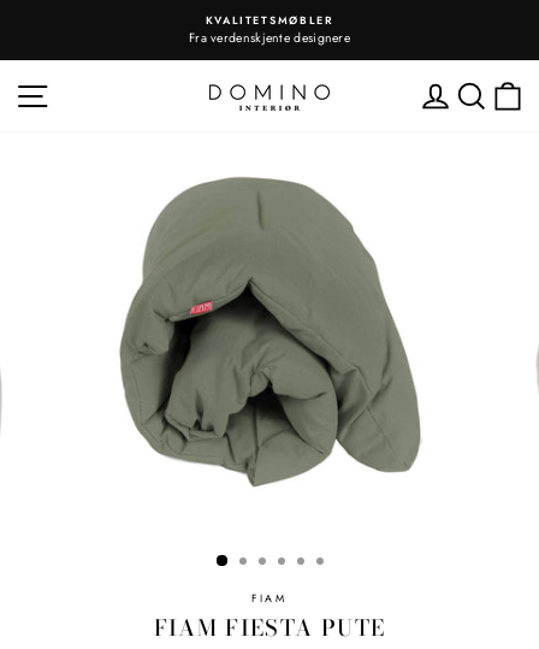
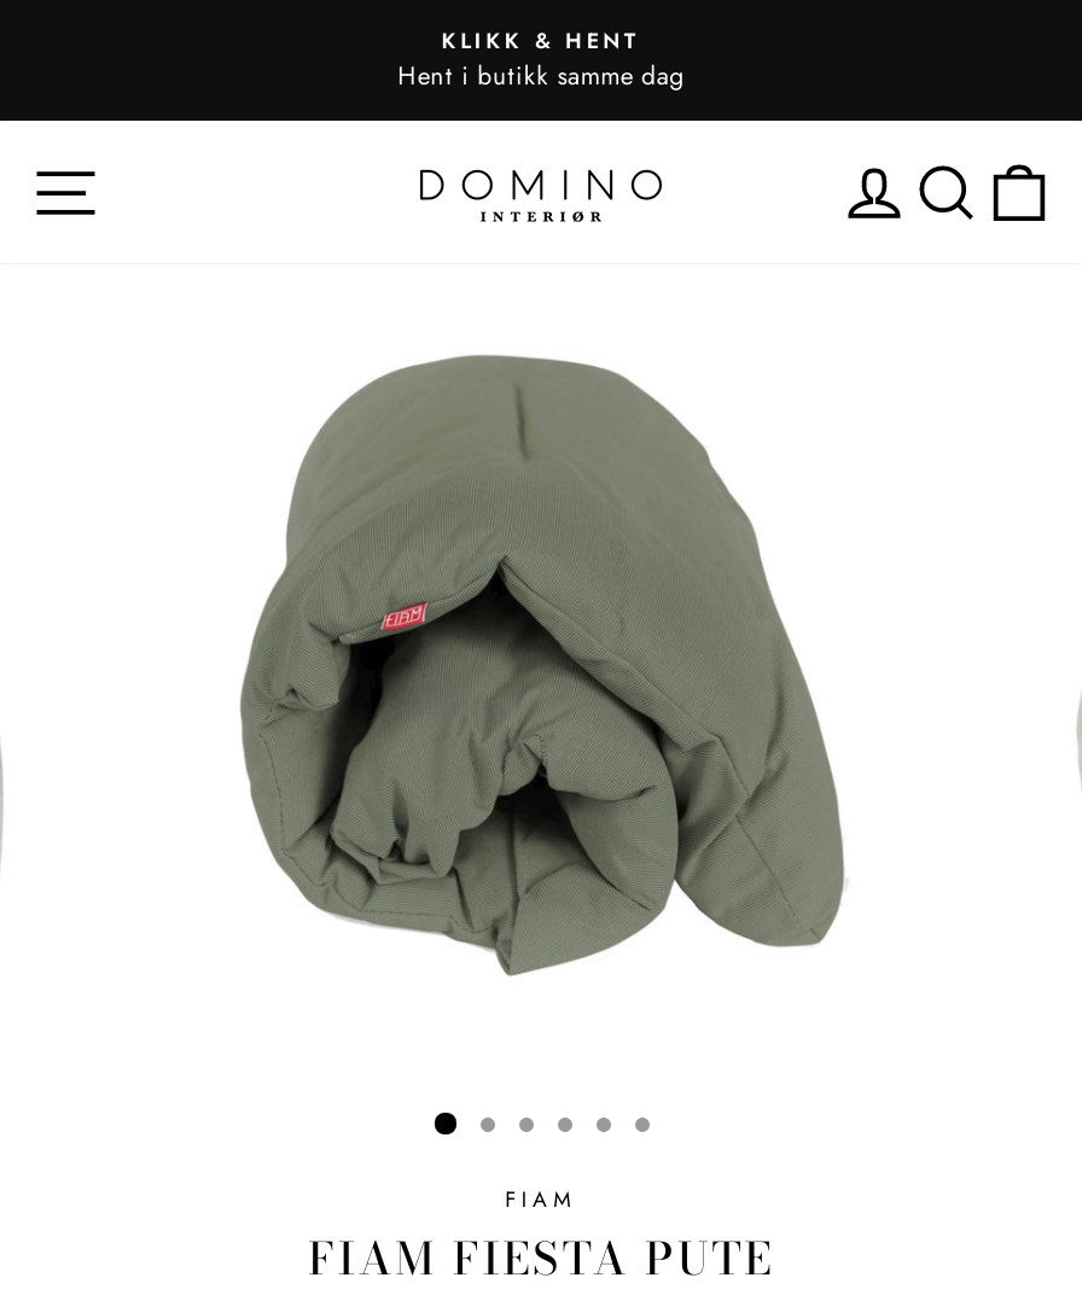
- KVALITETSMØBLER
- Fra verdenskjente designere
+ KLIKK & HENT
+ Hent i butikk samme dag
